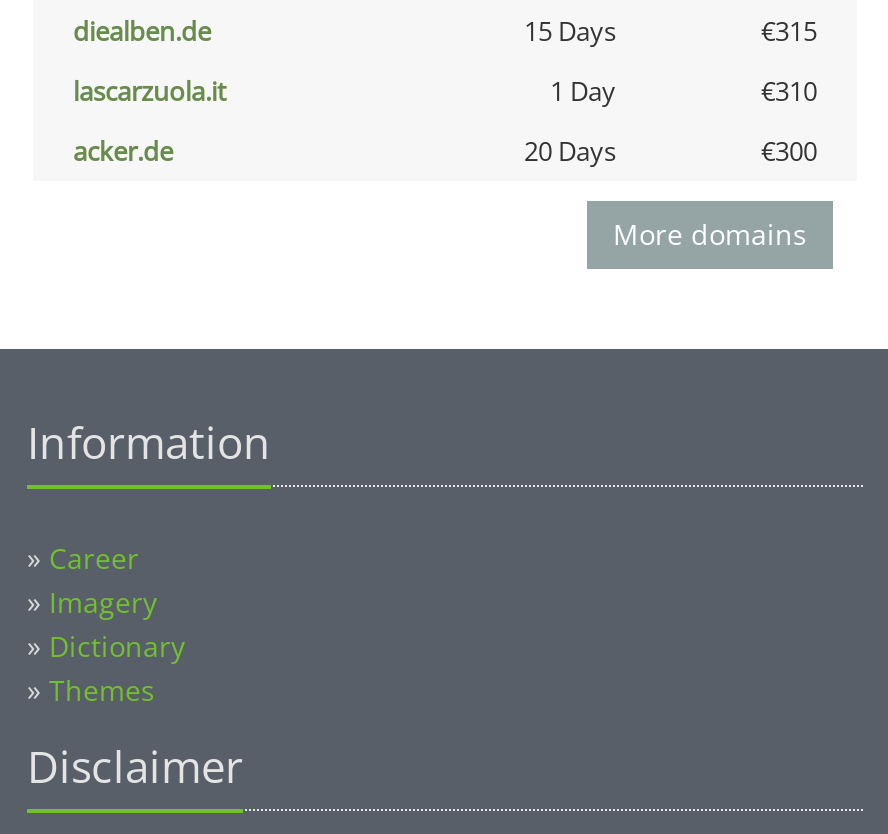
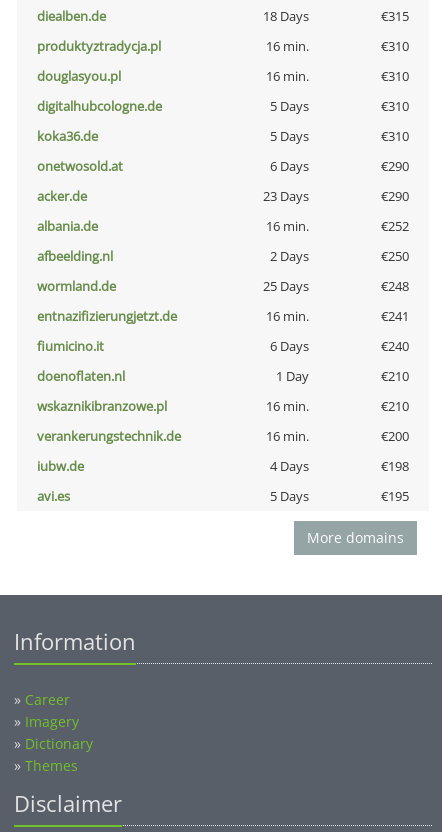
- 15 Days
+ 18 Days

- lascarzuola.it
- 1 Day
+ produktyztradycja.pl
+ 16 min.

+ douglasyou.pl
+ 16 min.
+ €310
+ digitalhubcologne.de
+ 5 Days
+ €310
+ koka36.de
+ 5 Days
+ €310
+ onetwosold.at
+ 6 Days
+ €290

- 20 Days
- €300
+ 23 Days
+ €290
+ albania.de
+ 16 min.
+ €252
+ afbeelding.nl
+ 2 Days
+ €250
+ wormland.de
+ 25 Days
+ €248
+ entnazifizierungjetzt.de
+ 16 min.
+ €241
+ fiumicino.it
+ 6 Days
+ €240
+ doenoflaten.nl
+ 1 Day
+ €210
+ wskaznikibranzowe.pl
+ 16 min.
+ €210
+ verankerungstechnik.de
+ 16 min.
+ €200
+ iubw.de
+ 4 Days
+ €198
+ avi.es
+ 5 Days
+ €195
